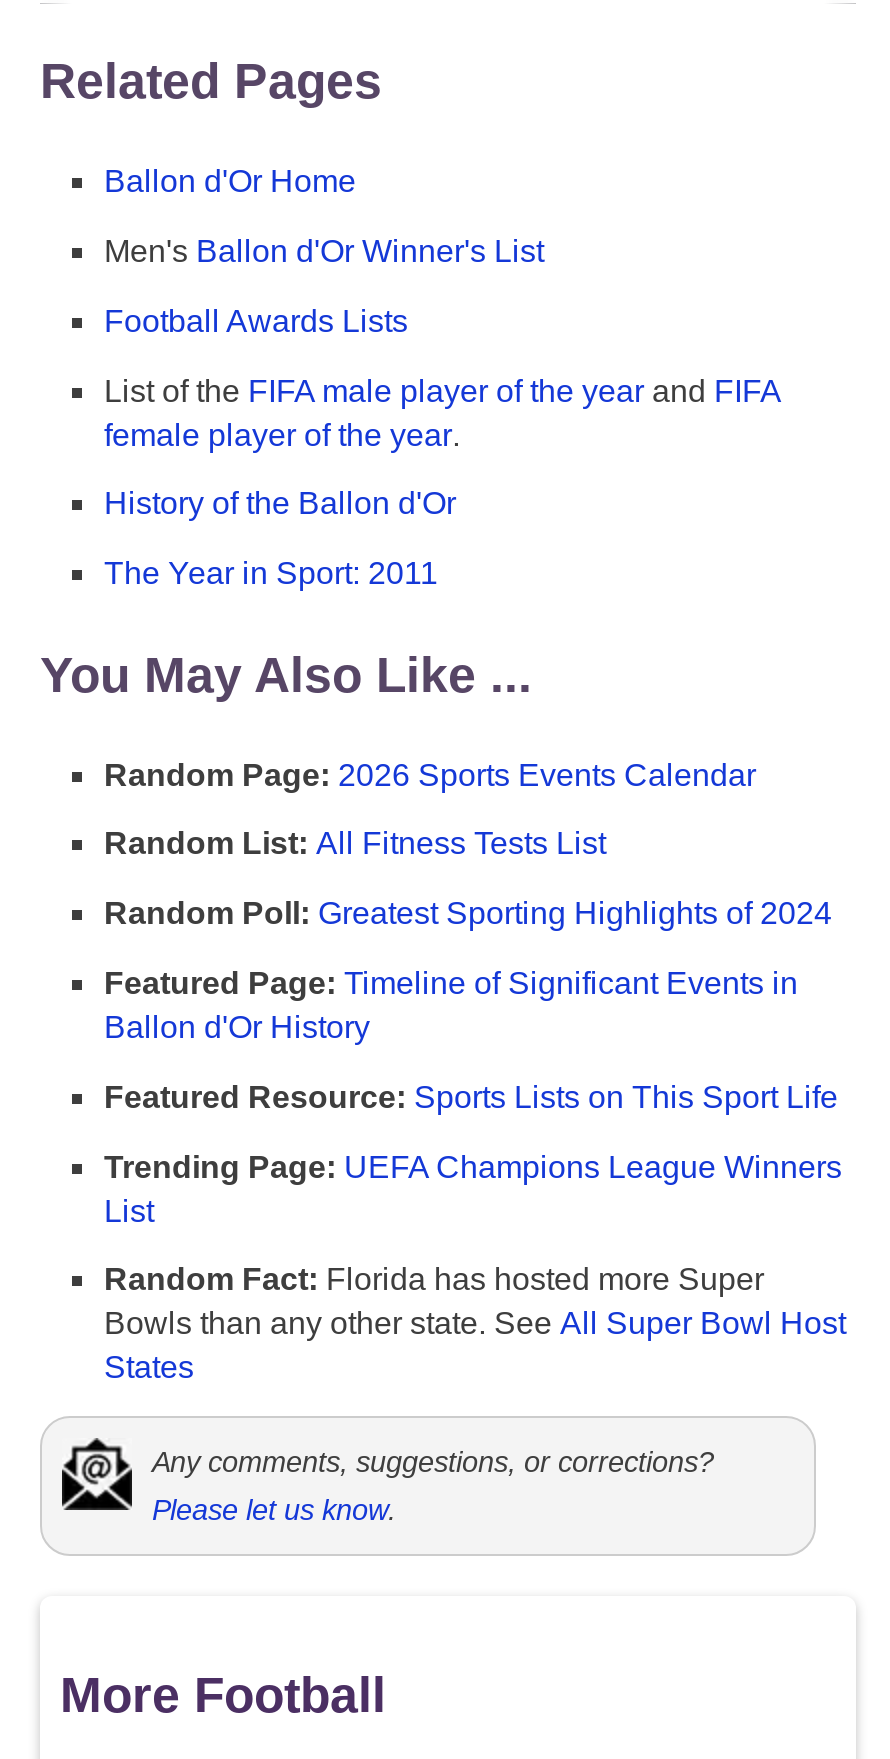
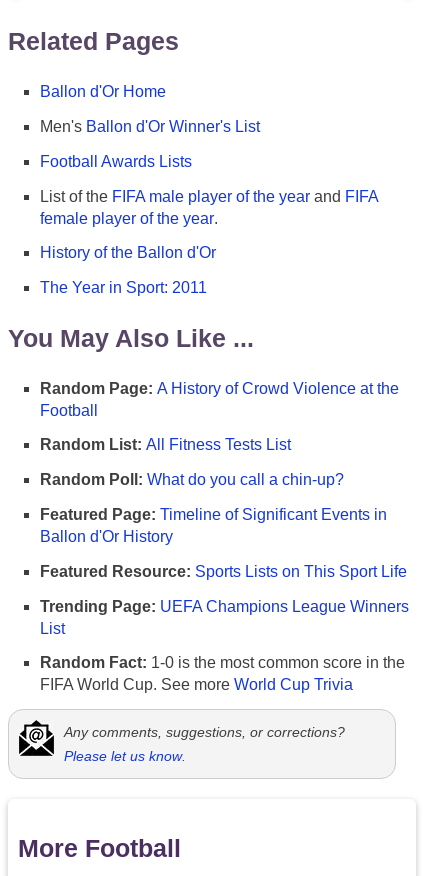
- Random Page: 2026 Sports Events Calendar
+ Random Page: A History of Crowd Violence at the
+ Football

moved down: Random List: All Fitness Tests List

- Random Poll: Greatest Sporting Highlights of 2024
+ Random Poll: What do you call a chin-up?

moved down: Featured Page: Timeline of Significant Events in | Ballon d'Or History | Featured Resource: Sports Lists on This Sport Life | Trending Page: UEFA Champions League Winners | List

- Random Fact: Florida has hosted more Super
- Bowls than any other state. See All Super Bowl Host
- States
+ Random Fact: 1-0 is the most common score in the
+ FIFA World Cup. See more World Cup Trivia
